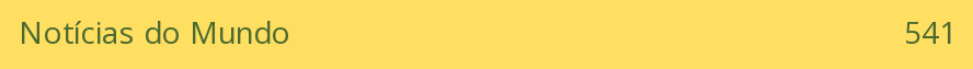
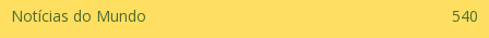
- 541
+ 540
